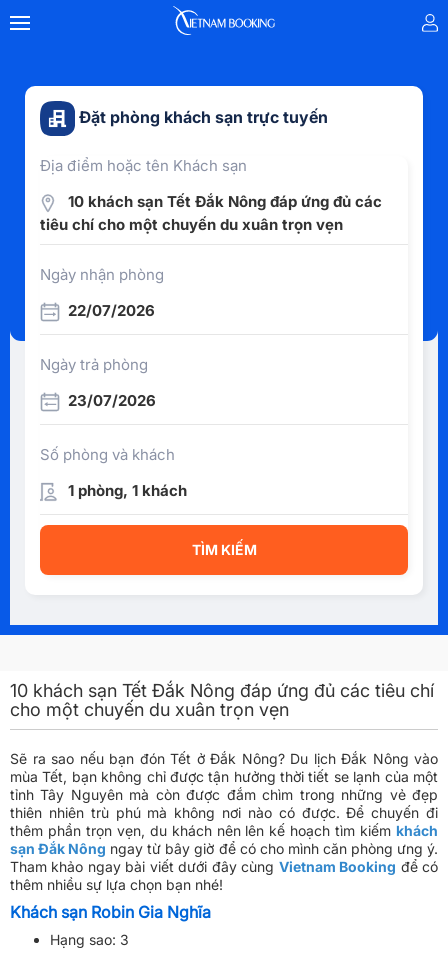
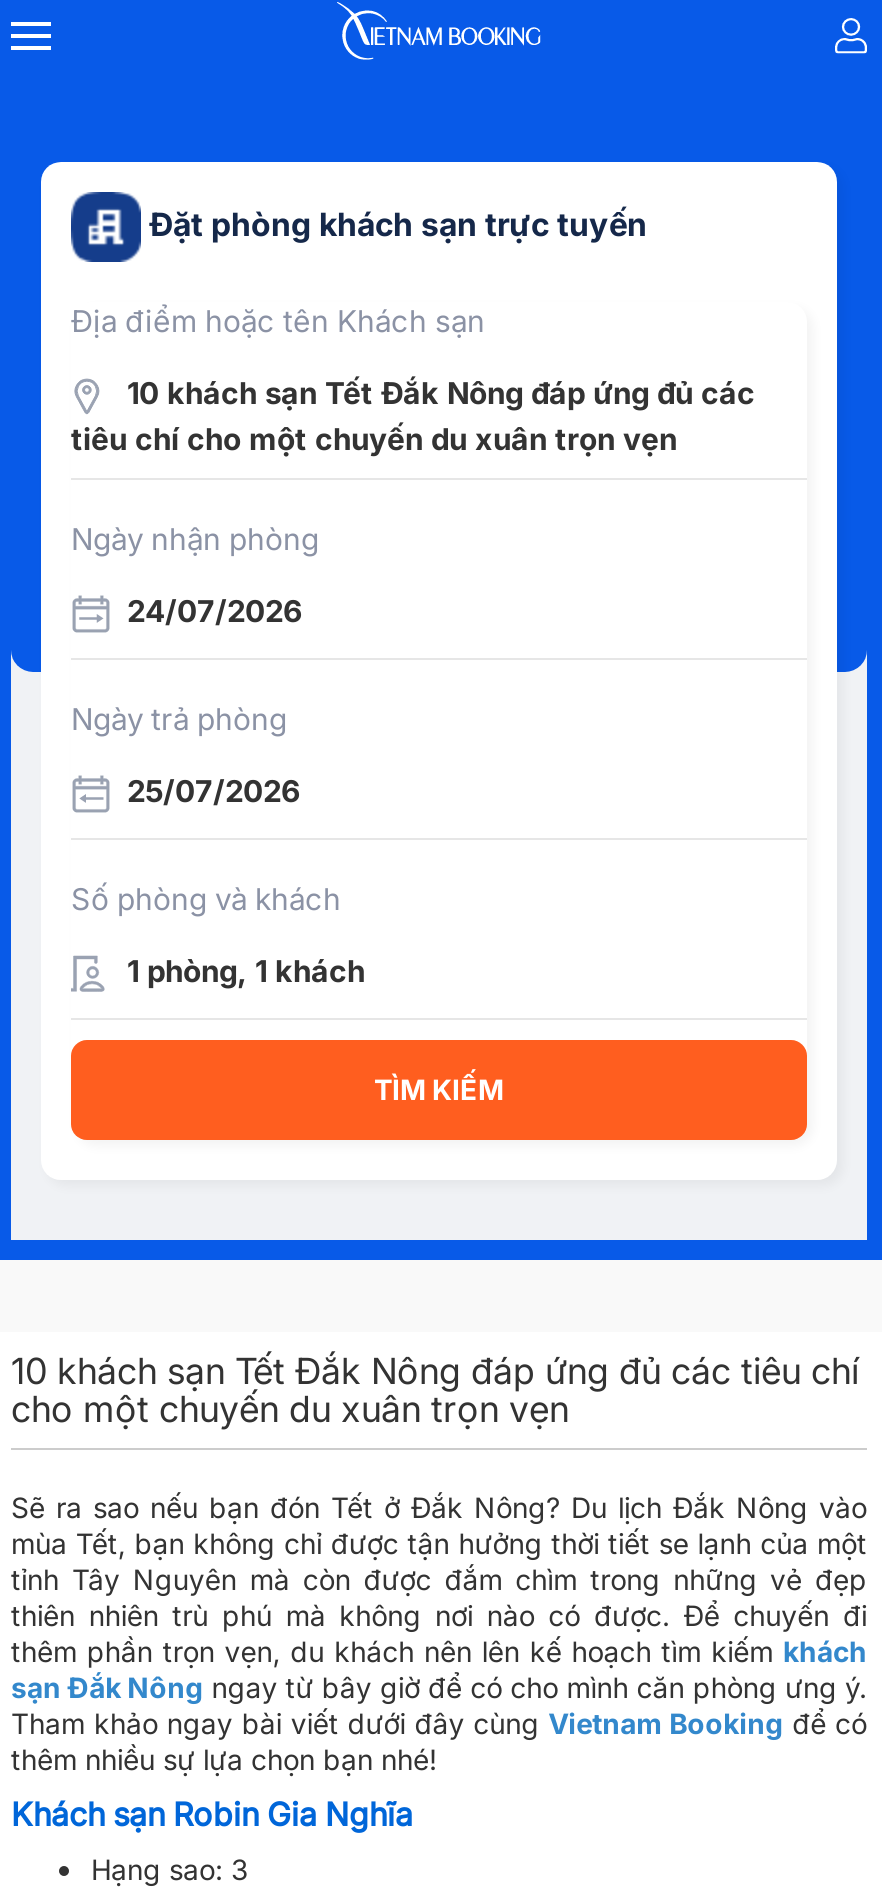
- 22/07/2026
+ 24/07/2026

- 23/07/2026
+ 25/07/2026
